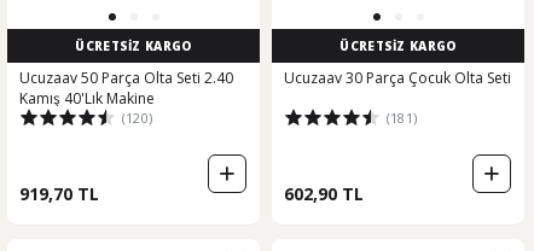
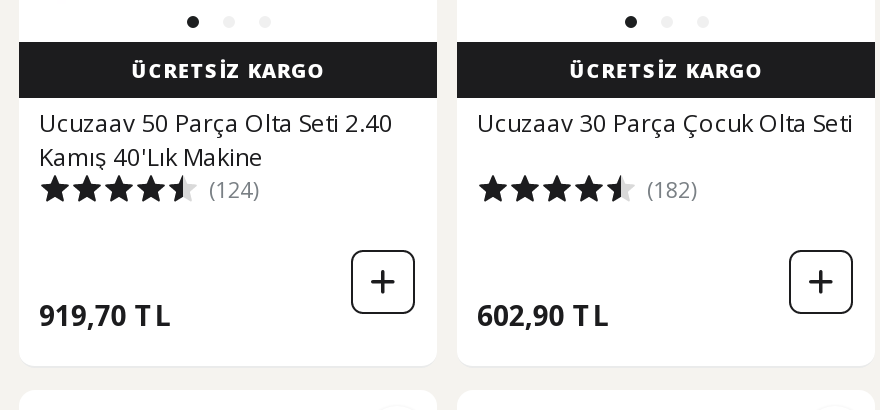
- (120)
+ (124)

- (181)
+ (182)
